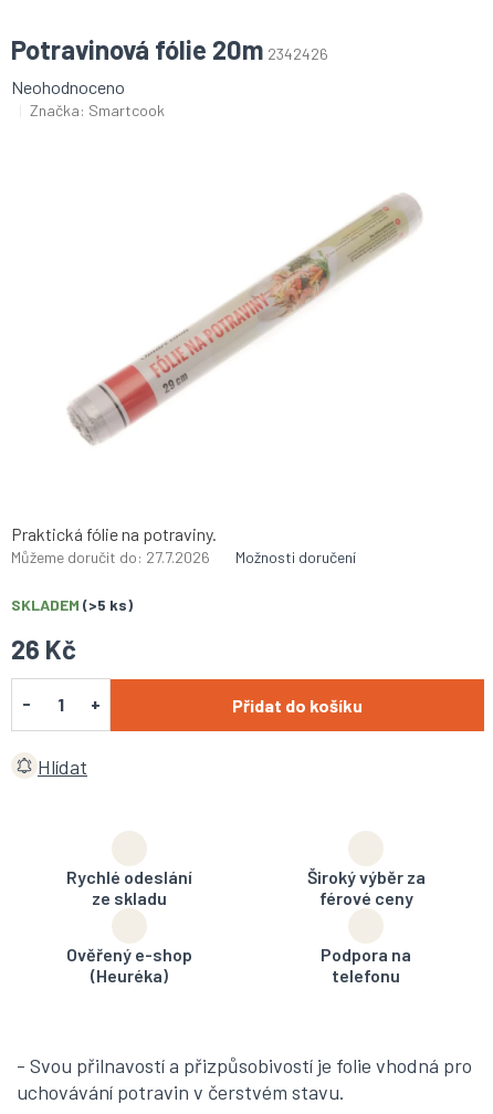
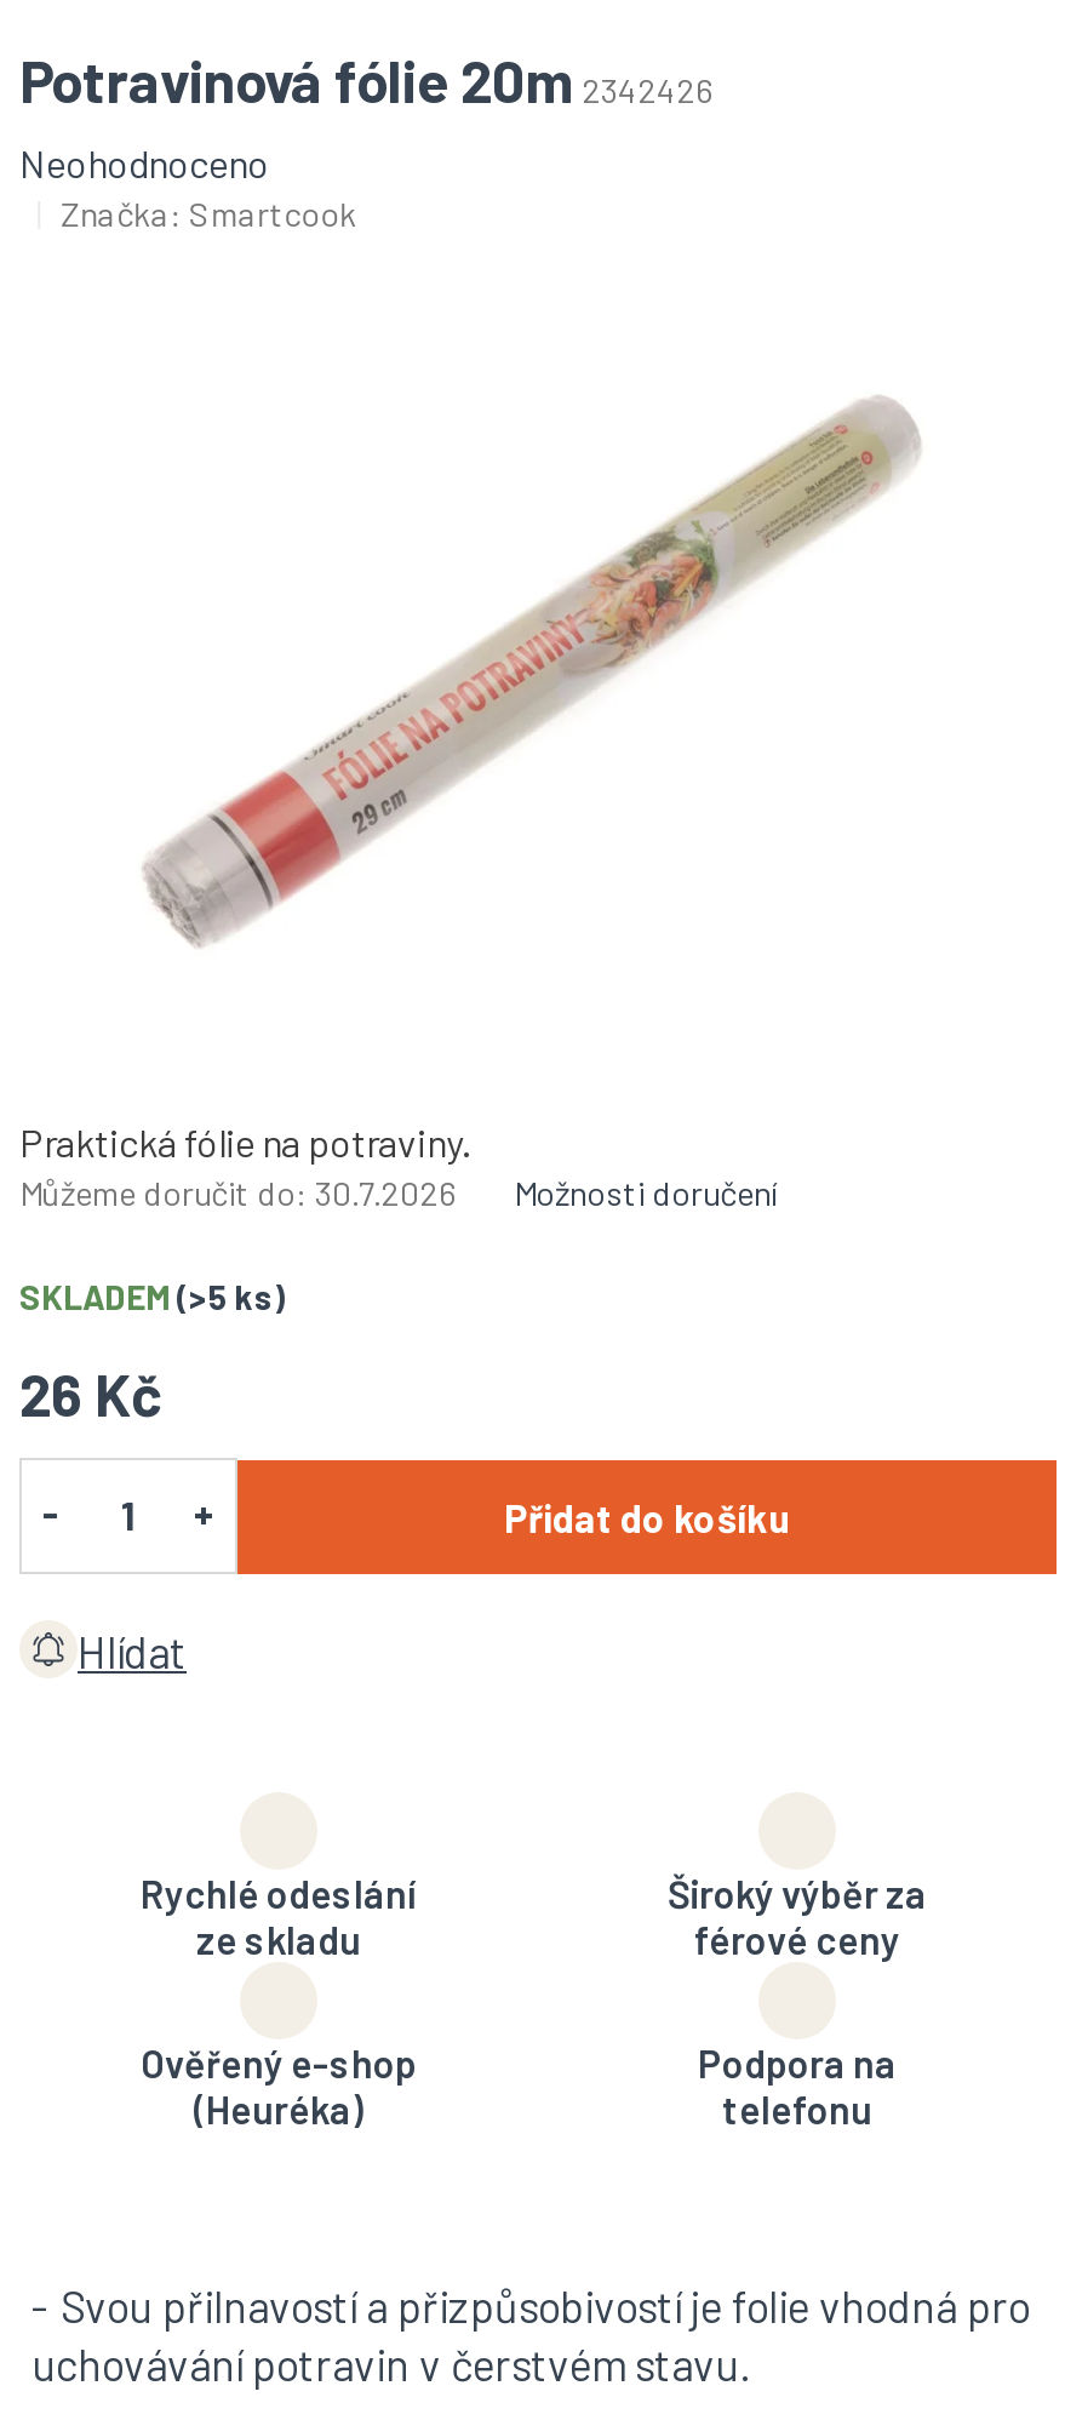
- Můžeme doručit do: 27.7.2026
+ Můžeme doručit do: 30.7.2026
